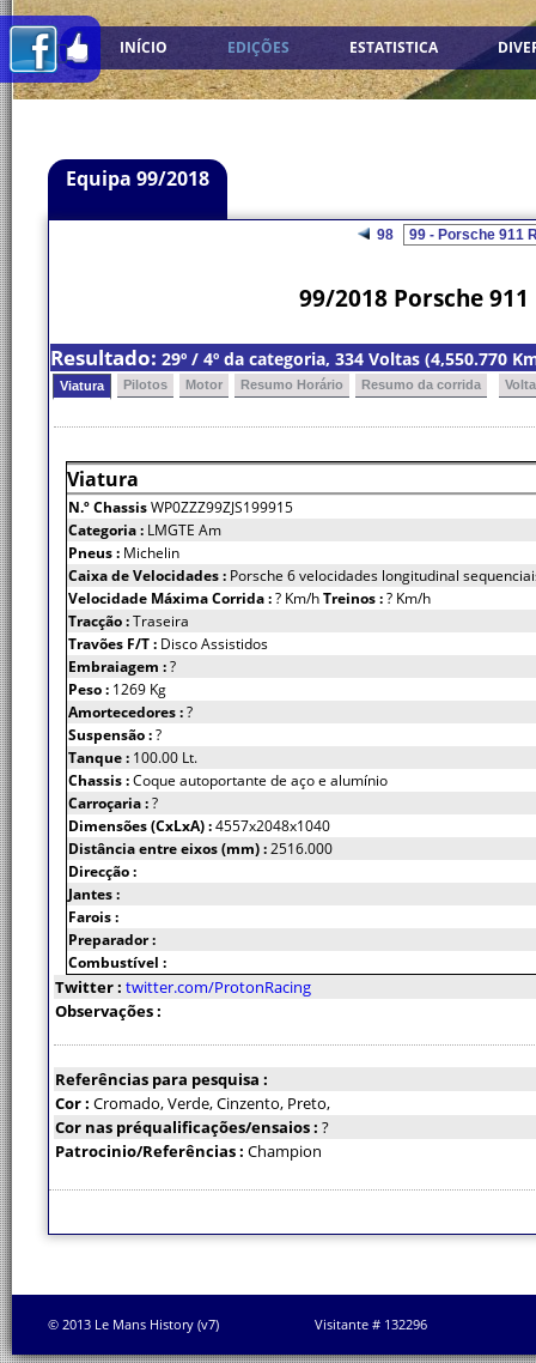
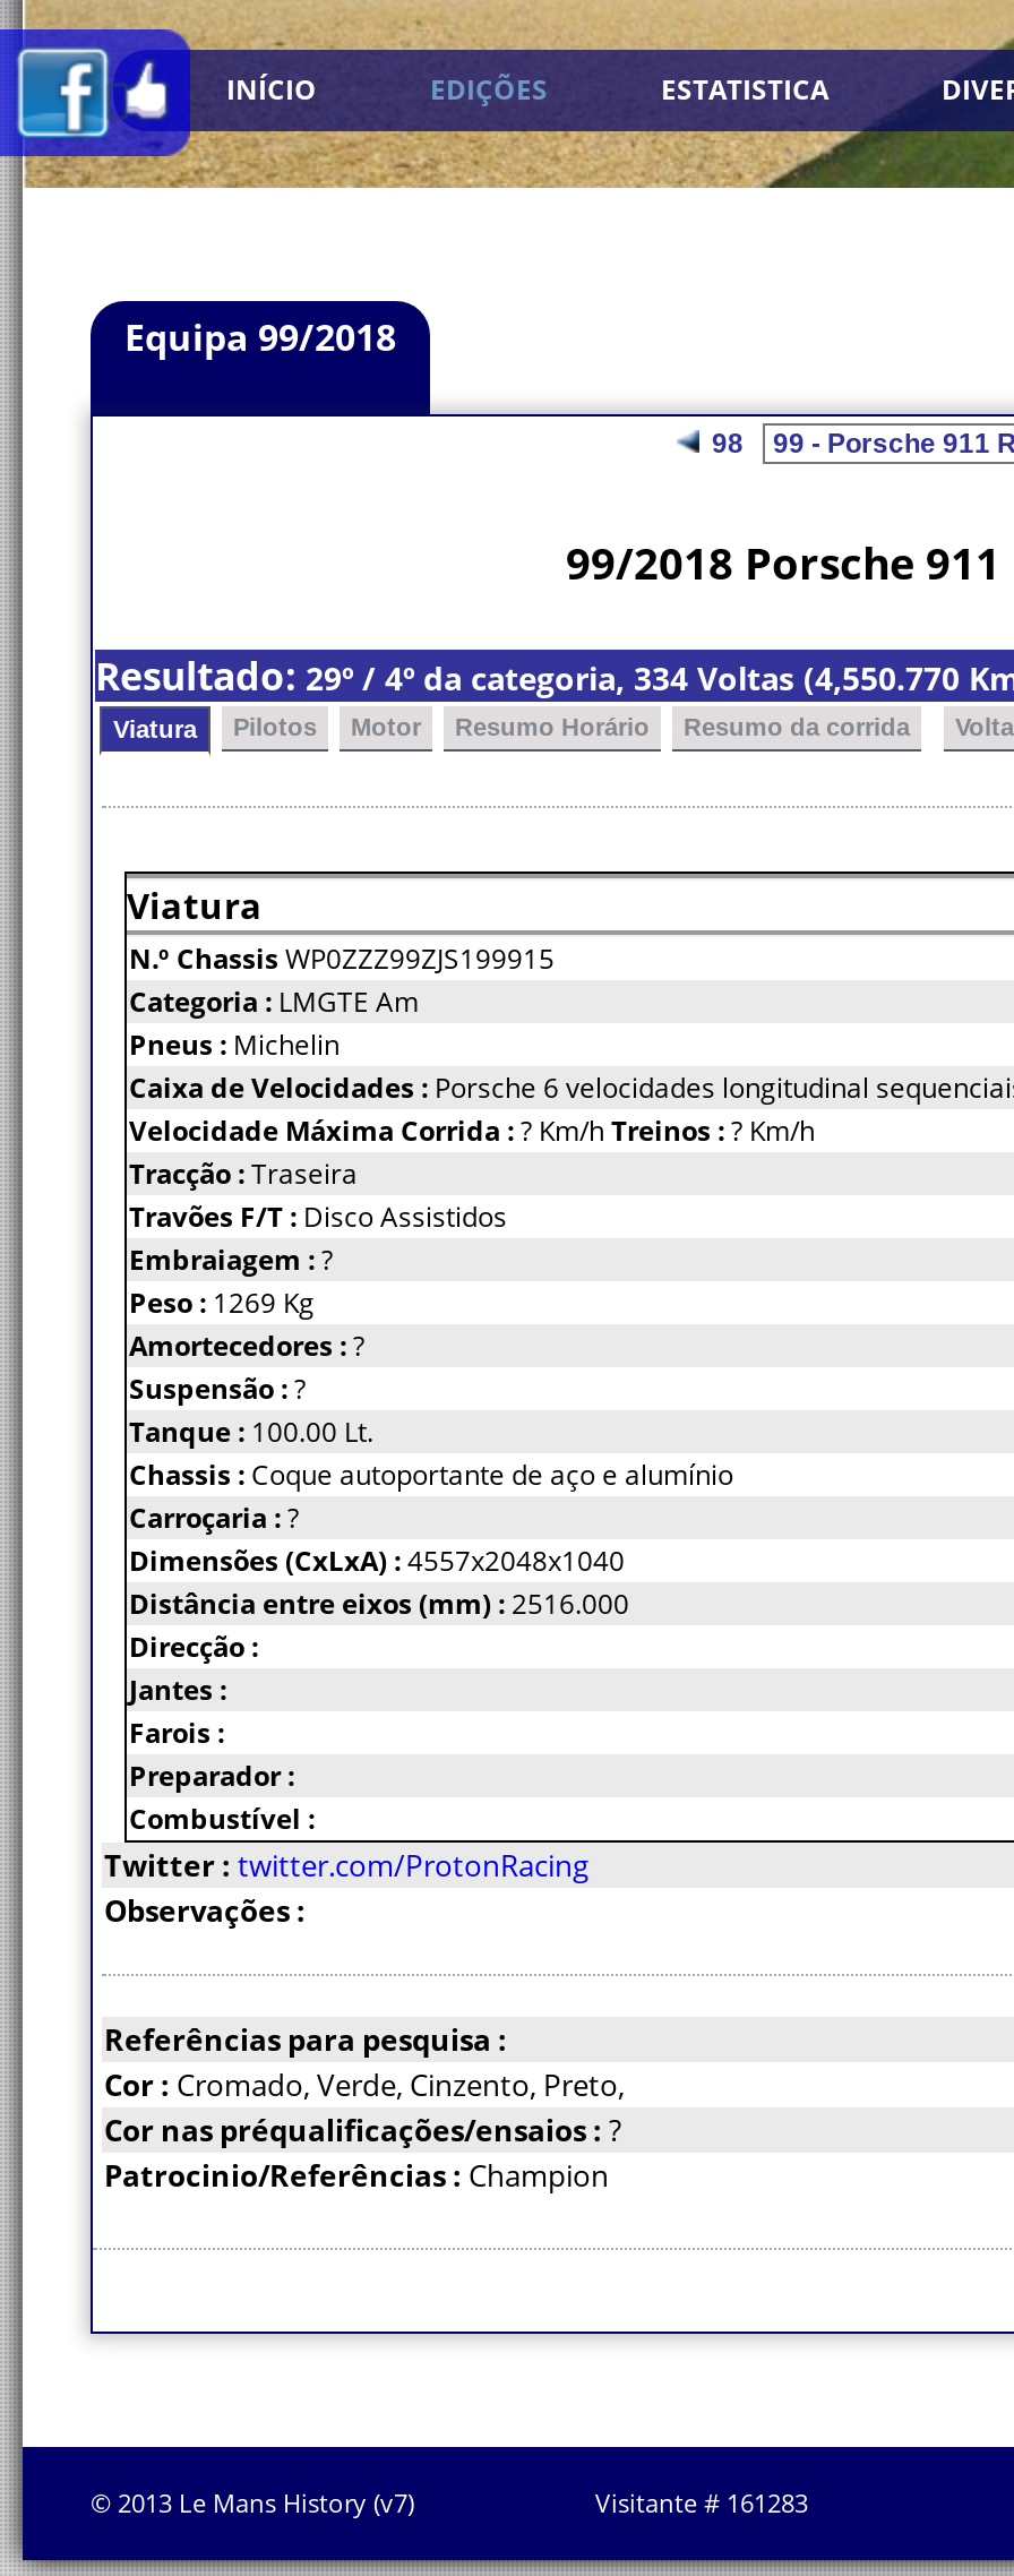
- Visitante # 132296
+ Visitante # 161283
